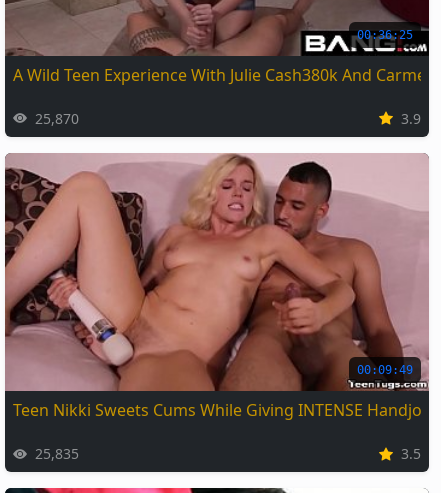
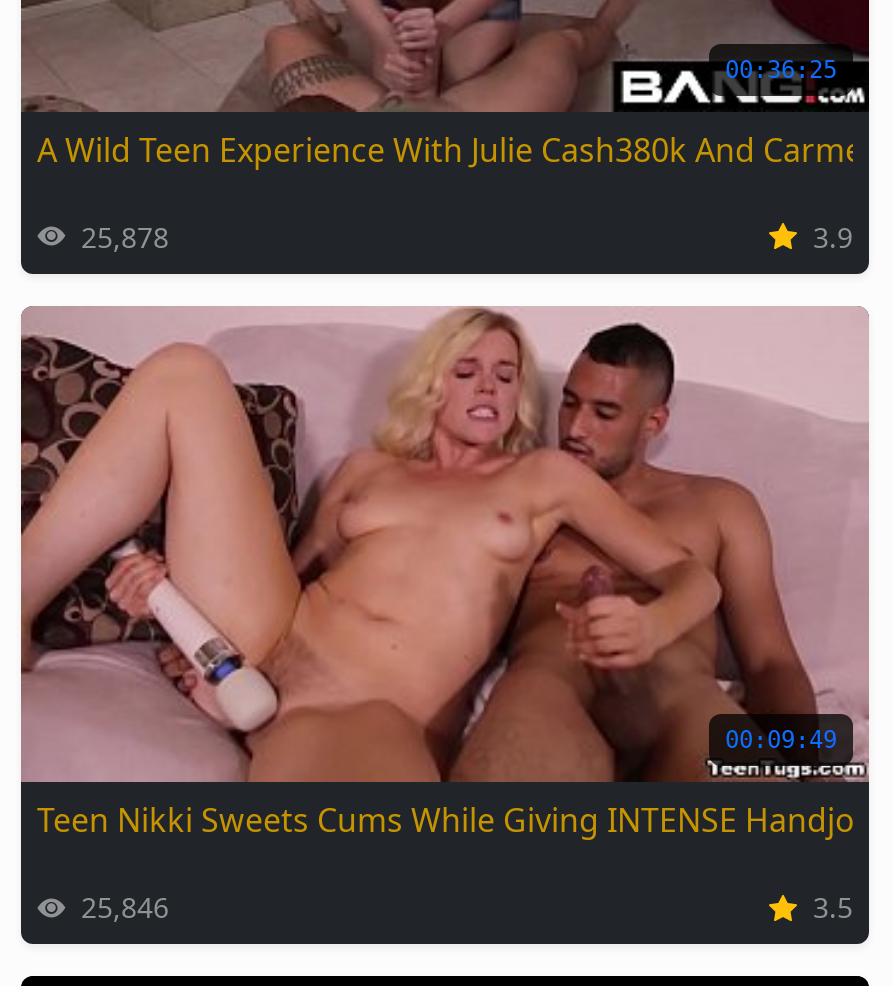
- 25,870
+ 25,878

- 25,835
+ 25,846
